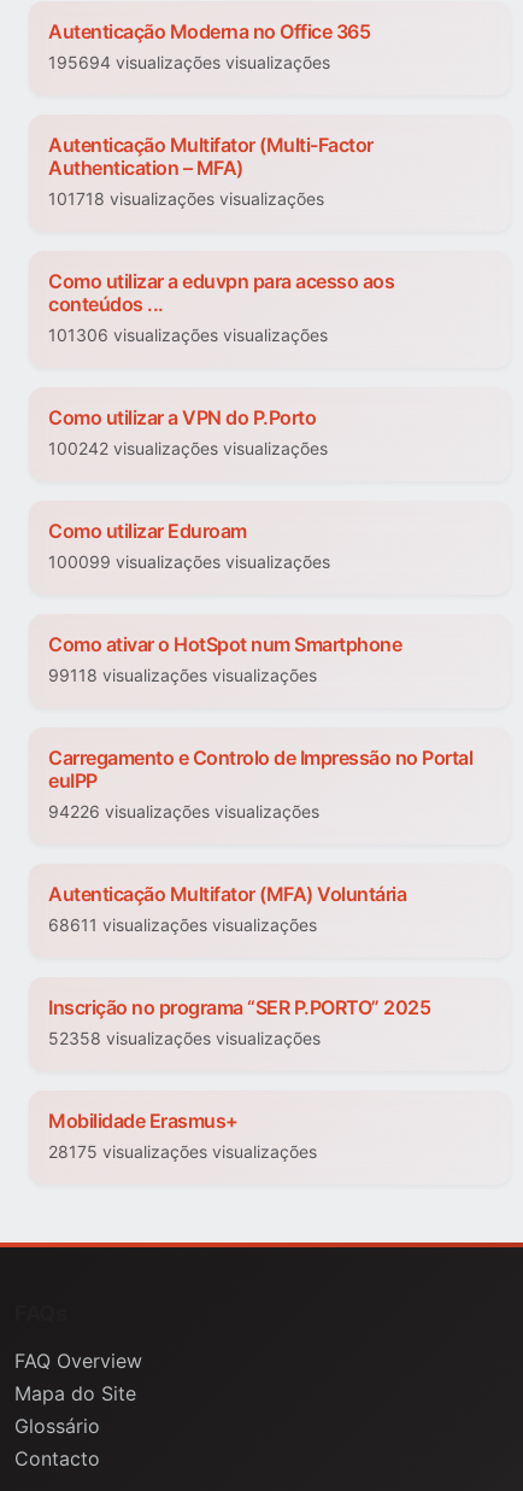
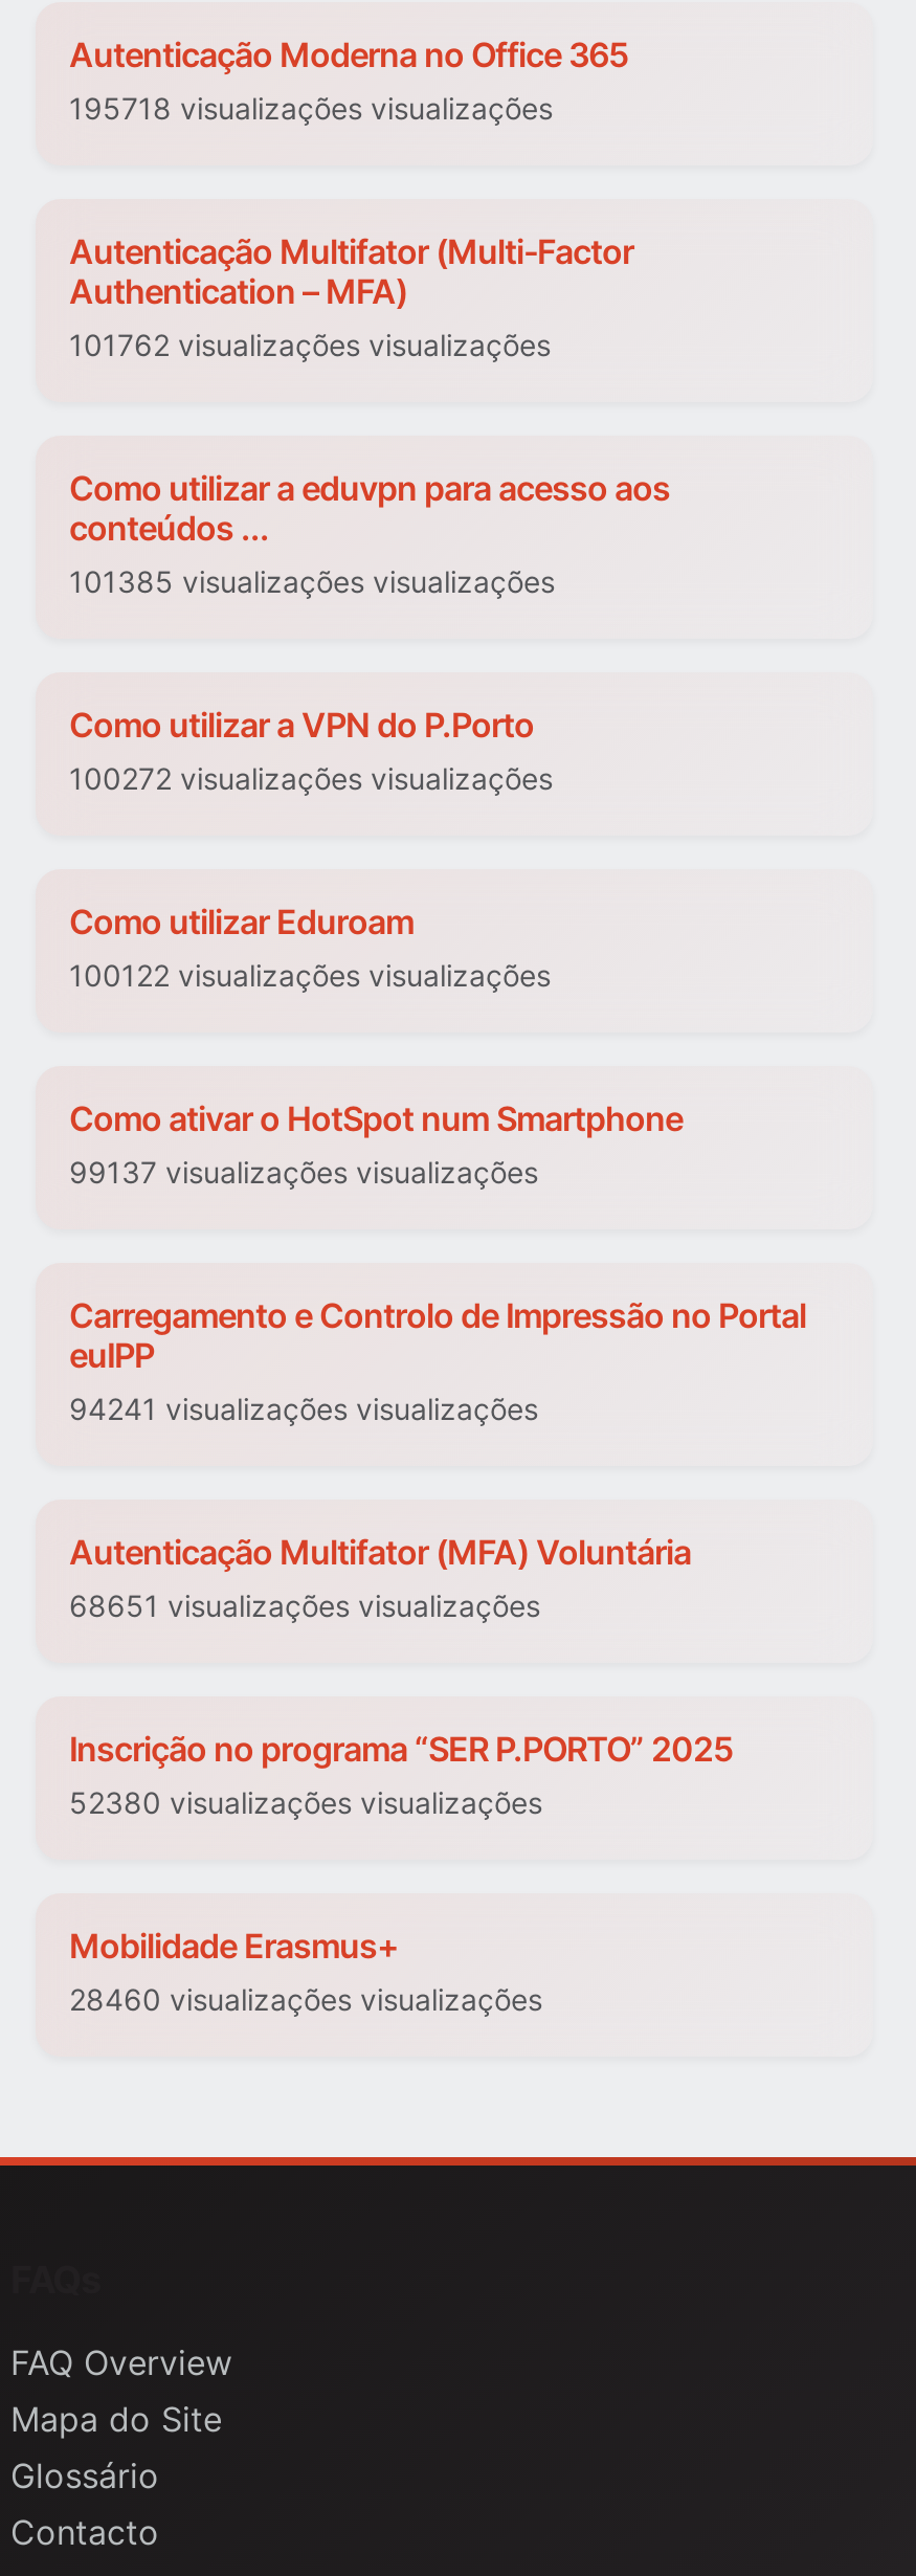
- 195694 visualizações visualizações
+ 195718 visualizações visualizações

- 101718 visualizações visualizações
+ 101762 visualizações visualizações

- 101306 visualizações visualizações
+ 101385 visualizações visualizações

- 100242 visualizações visualizações
+ 100272 visualizações visualizações

- 100099 visualizações visualizações
+ 100122 visualizações visualizações

- 99118 visualizações visualizações
+ 99137 visualizações visualizações

- 94226 visualizações visualizações
+ 94241 visualizações visualizações

- 68611 visualizações visualizações
+ 68651 visualizações visualizações

- 52358 visualizações visualizações
+ 52380 visualizações visualizações

- 28175 visualizações visualizações
+ 28460 visualizações visualizações
